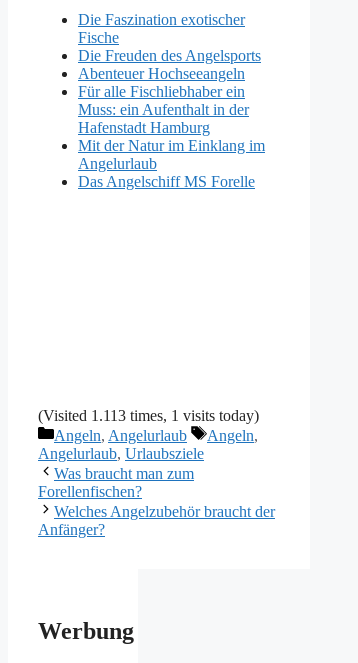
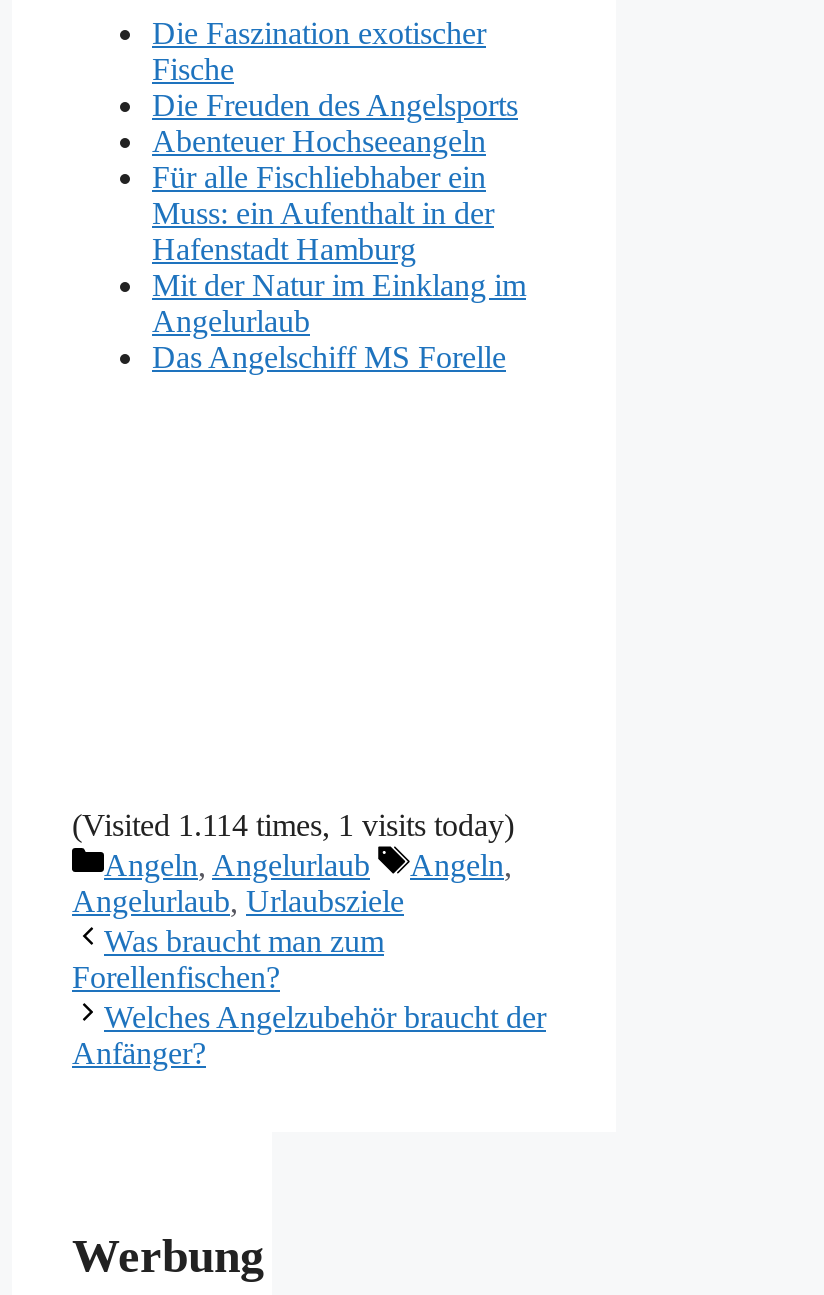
- (Visited 1.113 times, 1 visits today)
+ (Visited 1.114 times, 1 visits today)
